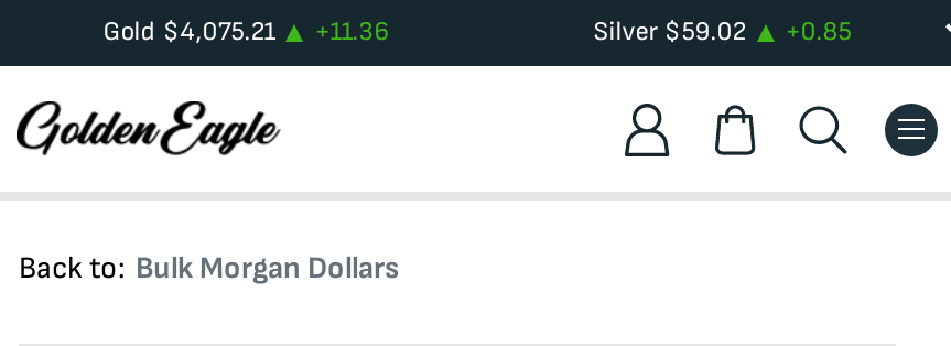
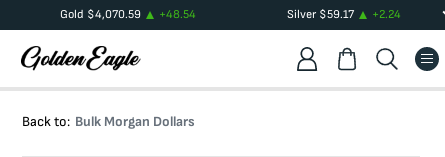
- Gold $4,075.21
+ Gold $4,070.59

- +11.36
+ +48.54

- Silver $59.02
+ Silver $59.17

- +0.85
+ +2.24
